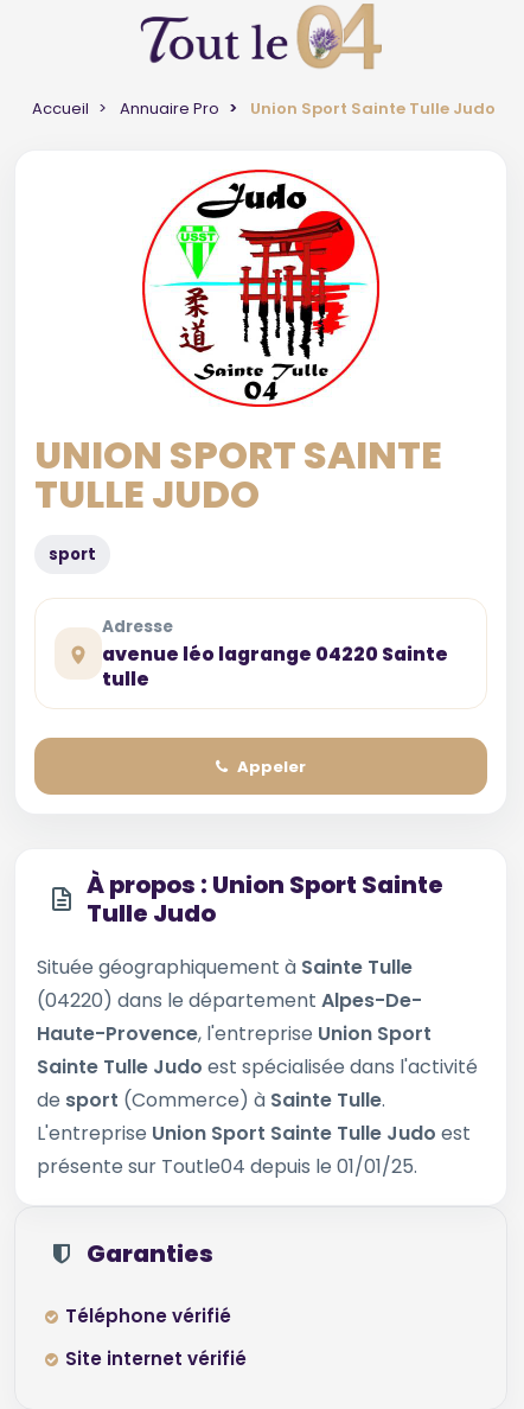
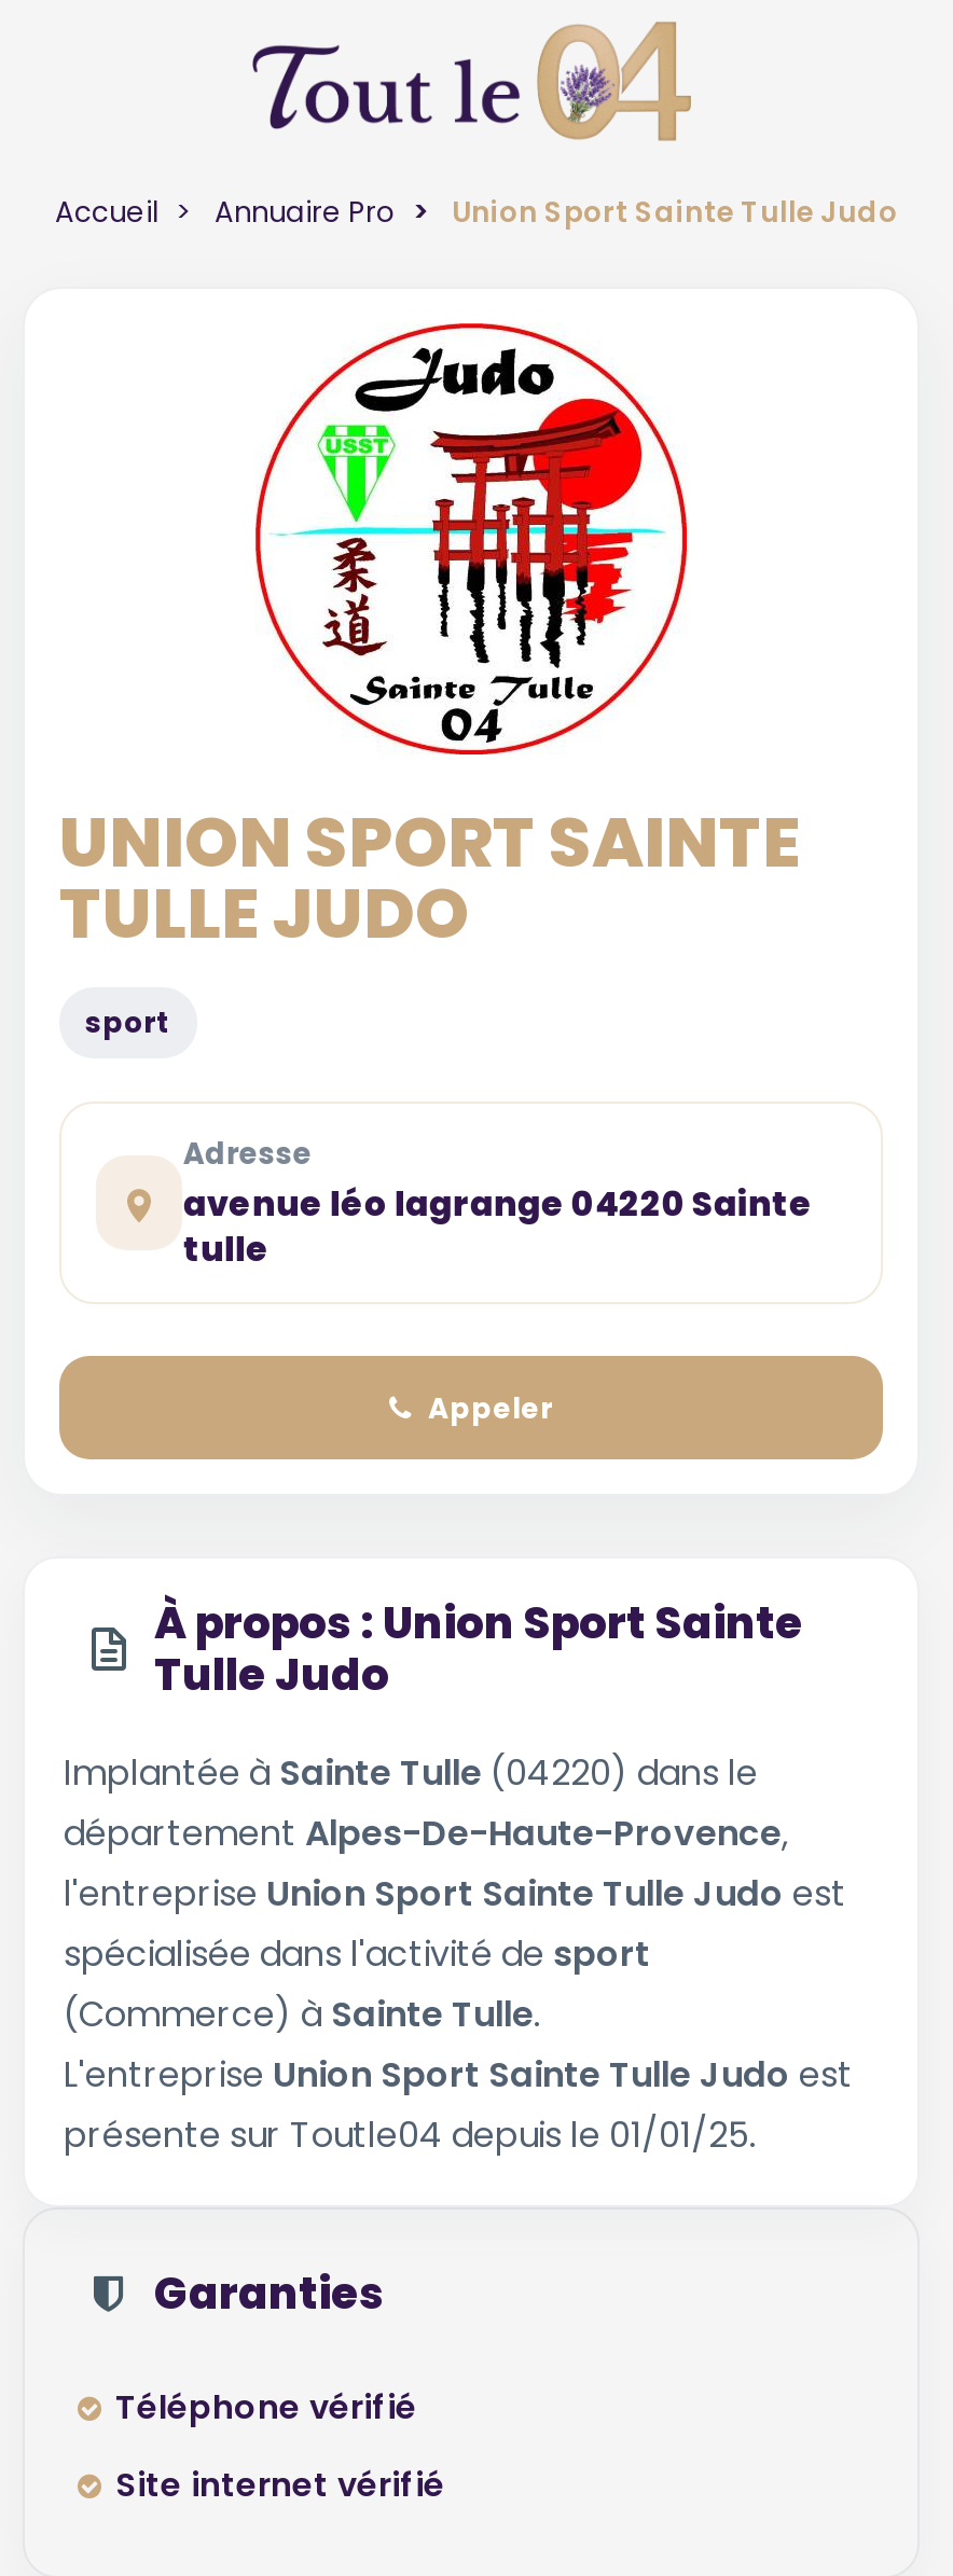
- Située géographiquement à Sainte Tulle
- (04220) dans le département Alpes-De-
- Haute-Provence, l'entreprise Union Sport
- Sainte Tulle Judo est spécialisée dans l'activité
- de sport (Commerce) à Sainte Tulle.
+ Implantée à Sainte Tulle (04220) dans le
+ département Alpes-De-Haute-Provence,
+ l'entreprise Union Sport Sainte Tulle Judo est
+ spécialisée dans l'activité de sport
+ (Commerce) à Sainte Tulle.
